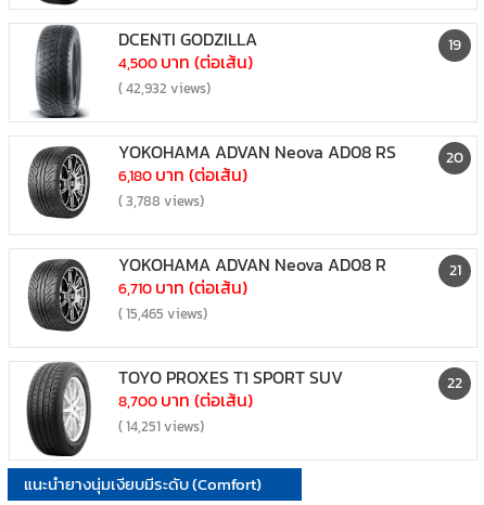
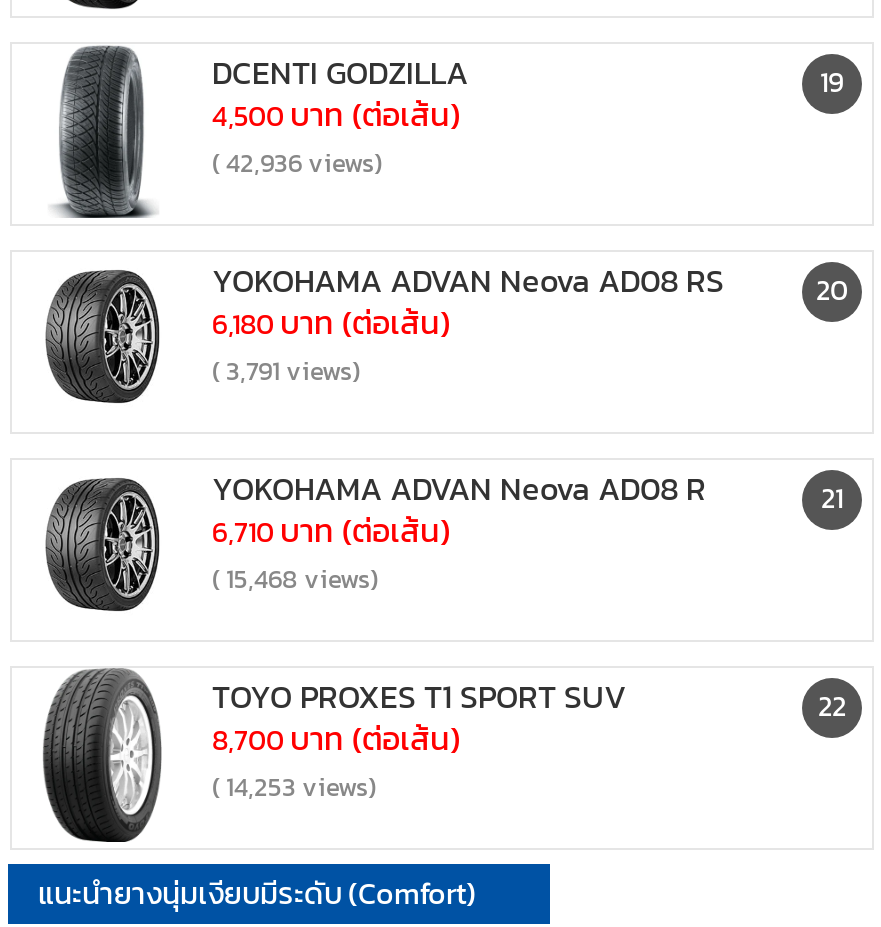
- ( 42,932 views)
+ ( 42,936 views)

- ( 3,788 views)
+ ( 3,791 views)

- ( 15,465 views)
+ ( 15,468 views)

- ( 14,251 views)
+ ( 14,253 views)
